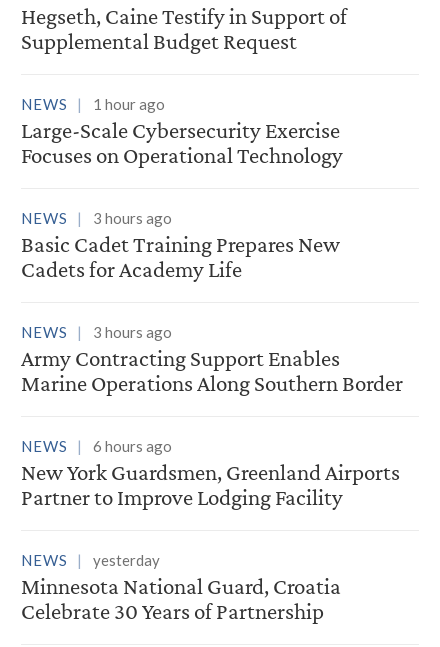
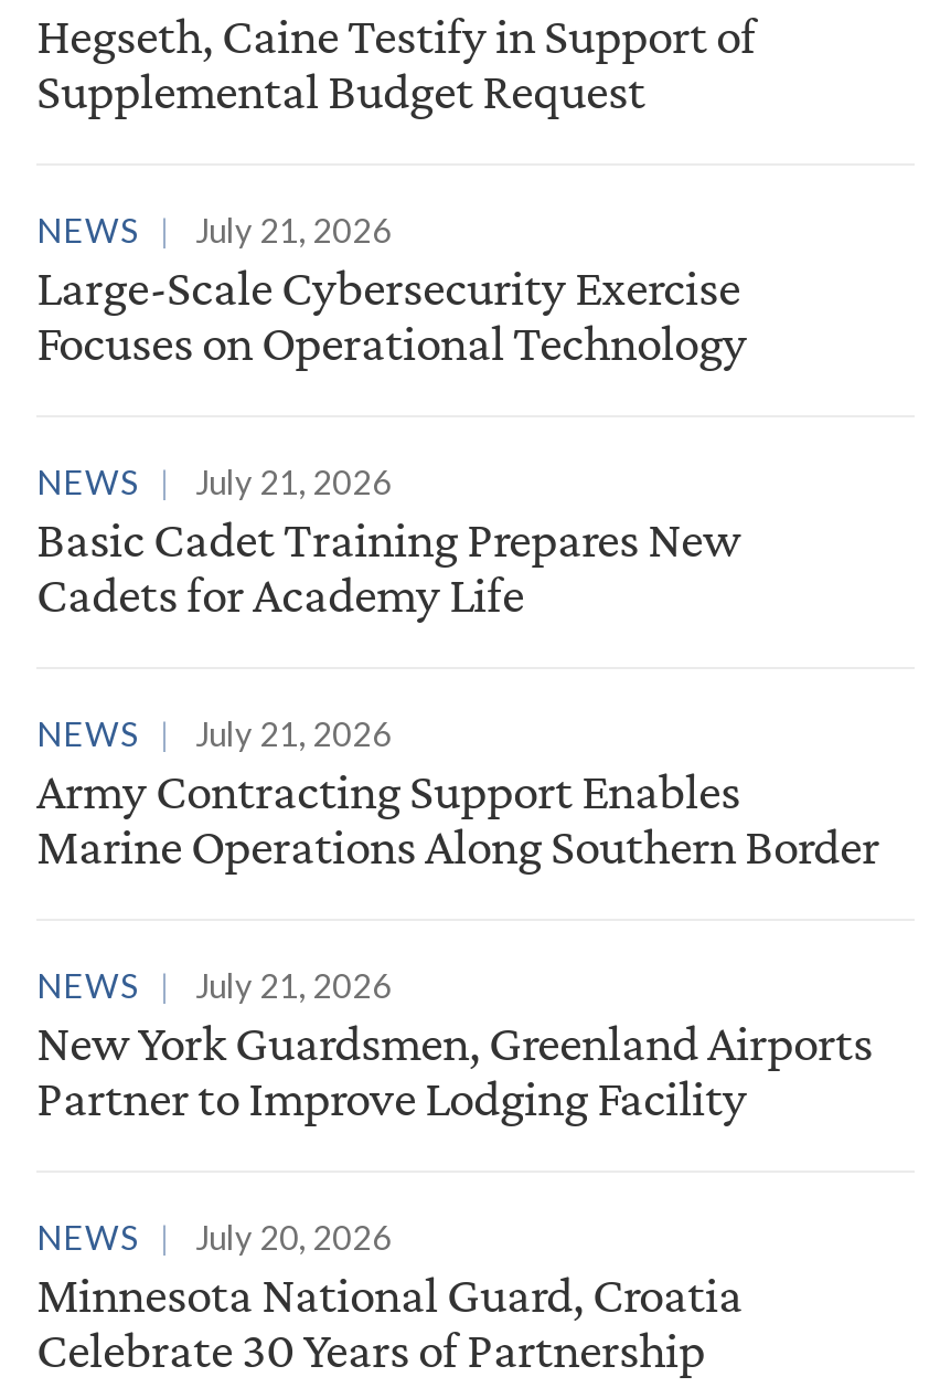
- NEWS 1 hour ago
+ NEWS July 21, 2026

- NEWS 3 hours ago
+ NEWS July 21, 2026

- NEWS 3 hours ago
+ NEWS July 21, 2026

- NEWS 6 hours ago
+ NEWS July 21, 2026

- yesterday
+ July 20, 2026
